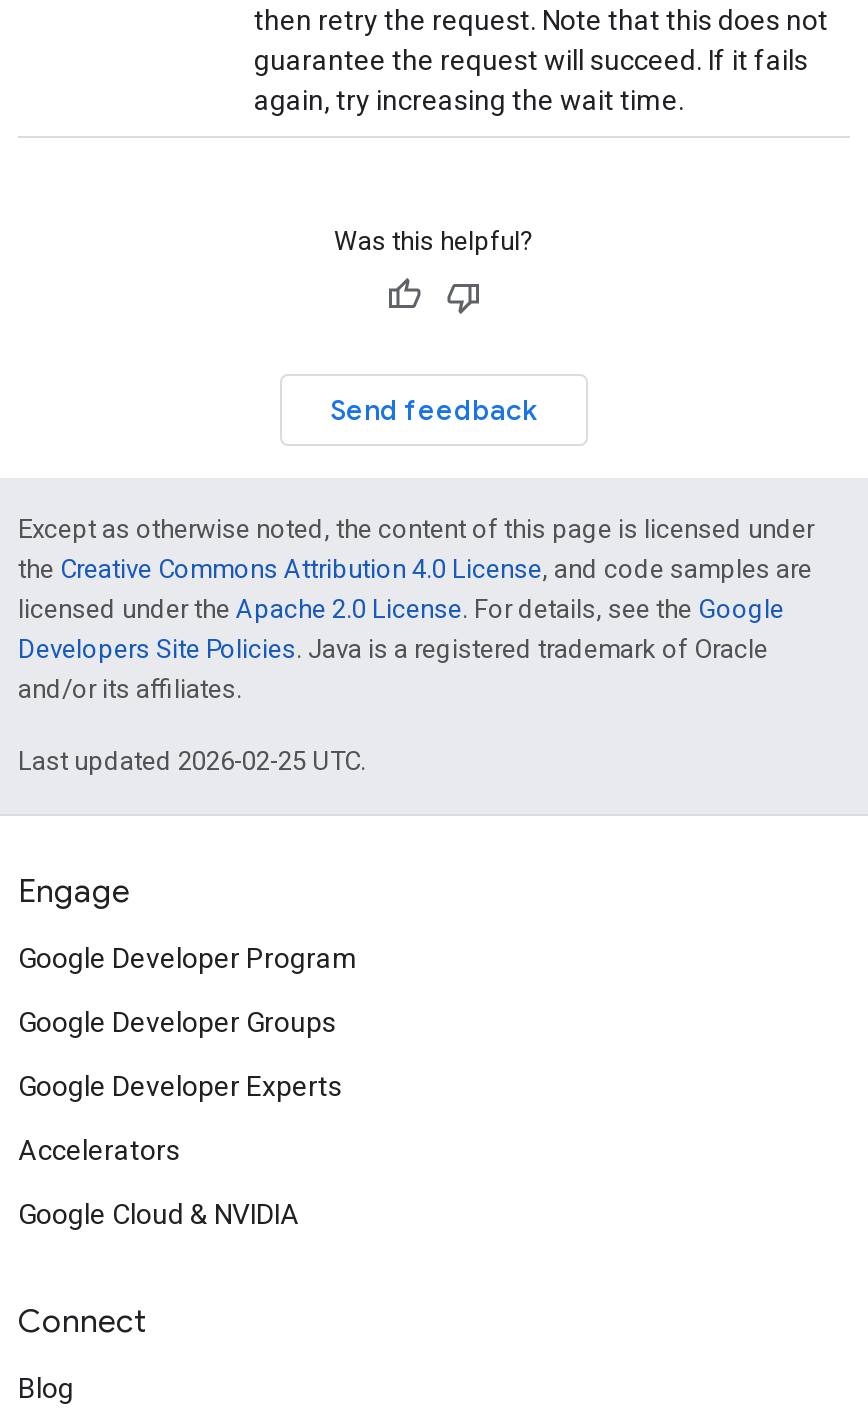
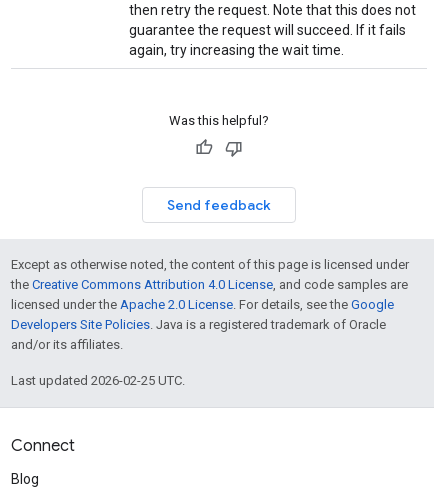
- Engage
- Google Developer Program
- Google Developer Groups
- Google Developer Experts
- Accelerators
- Google Cloud & NVIDIA
